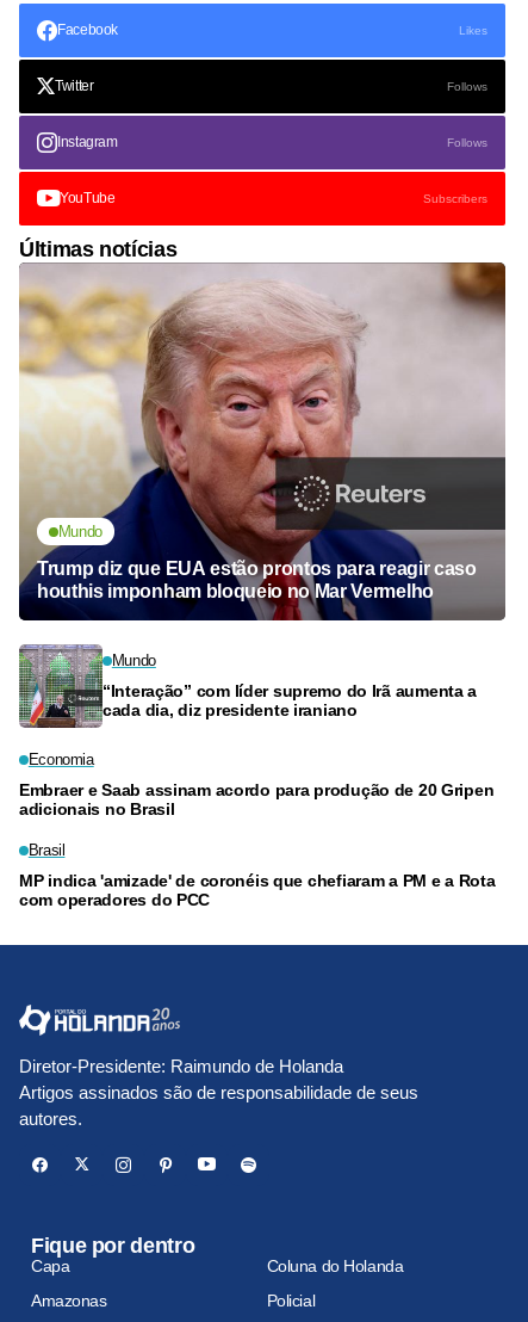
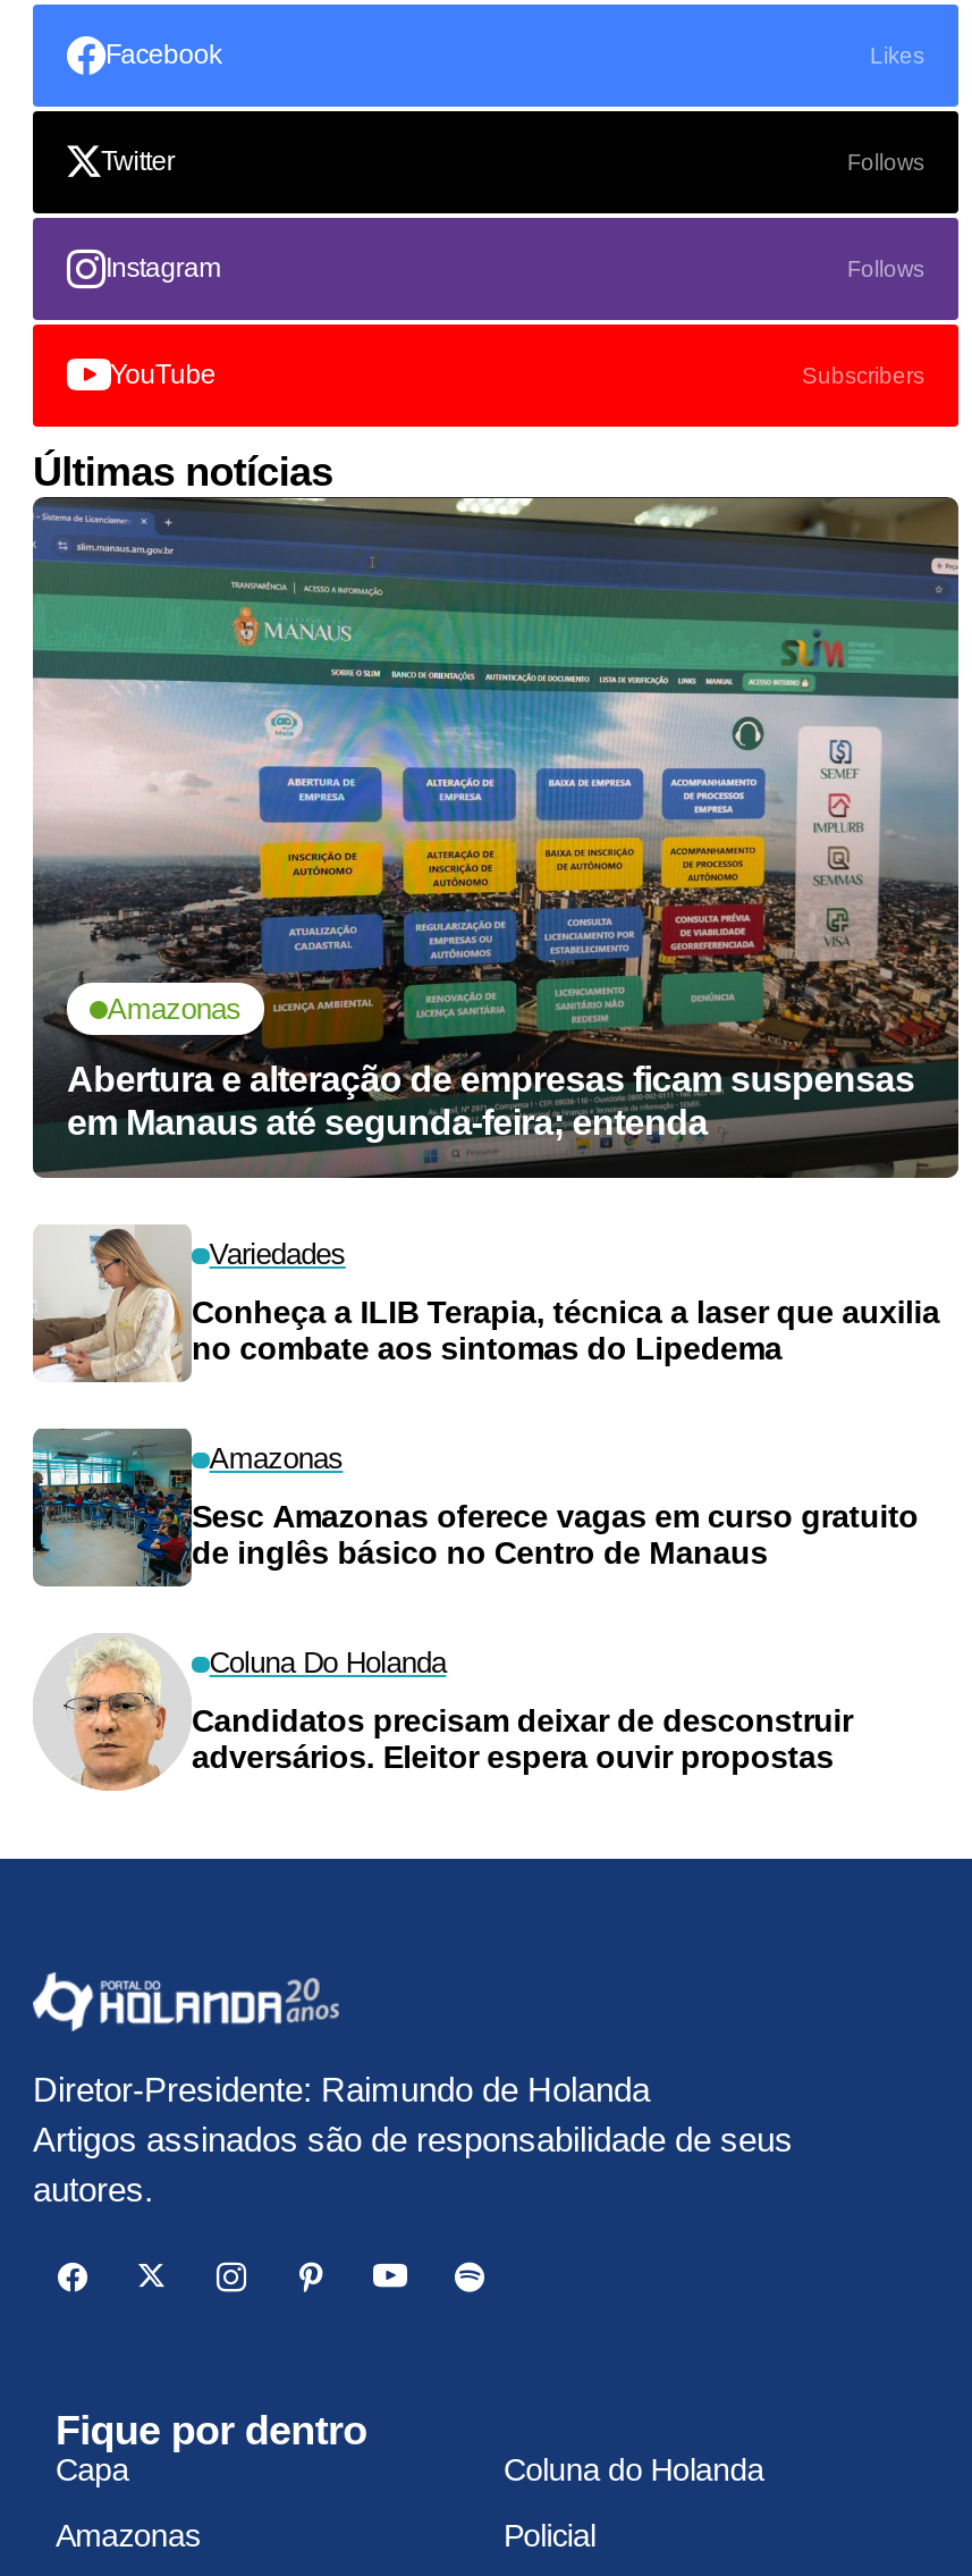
- [image]
- Mundo
+ [image]
+ Amazonas

- Trump diz que EUA estão prontos para reagir caso
- houthis imponham bloqueio no Mar Vermelho
+ Abertura e alteração de empresas ficam suspensas
+ em Manaus até segunda-feira; entenda

- [image]
- “Interação” com líder supremo do Irã aumenta a
- cada dia, diz presidente iraniano
+ [image]
+ Conheça a ILIB Terapia, técnica a laser que auxilia
+ no combate aos sintomas do Lipedema

- Mundo
+ Variedades

- Economia
+ Amazonas

- Embraer e Saab assinam acordo para produção de 20 Gripen
- adicionais no Brasil
+ Sesc Amazonas oferece vagas em curso gratuito
+ de inglês básico no Centro de Manaus

- Brasil
+ Coluna Do Holanda

- MP indica 'amizade' de coronéis que chefiaram a PM e a Rota
- com operadores do PCC
+ Candidatos precisam deixar de desconstruir
+ adversários. Eleitor espera ouvir propostas
